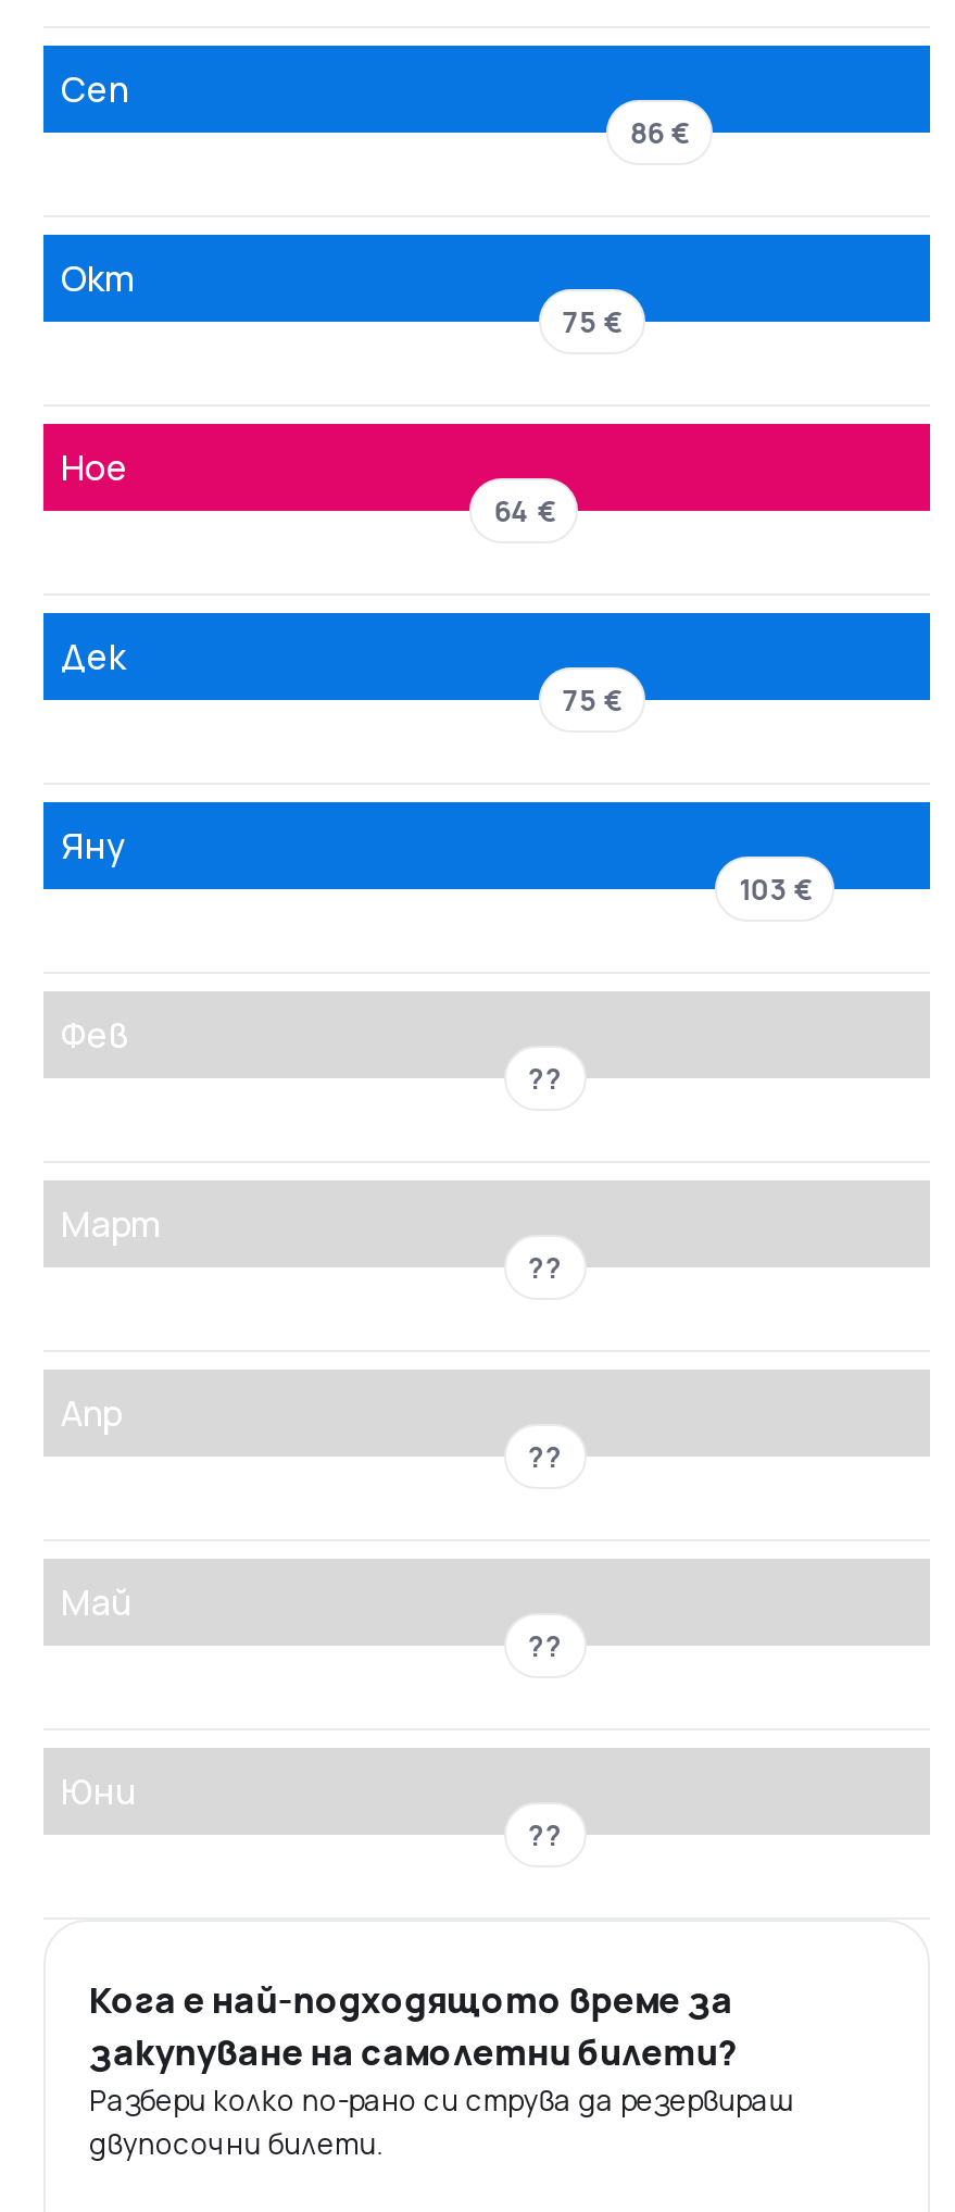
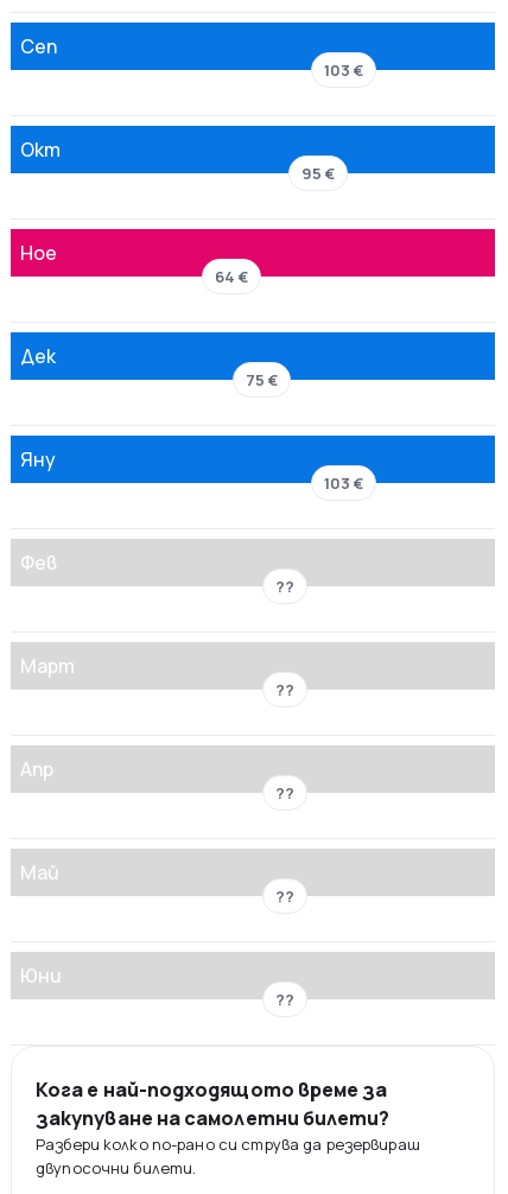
- 86 €
+ 103 €

- 75 €
+ 95 €
